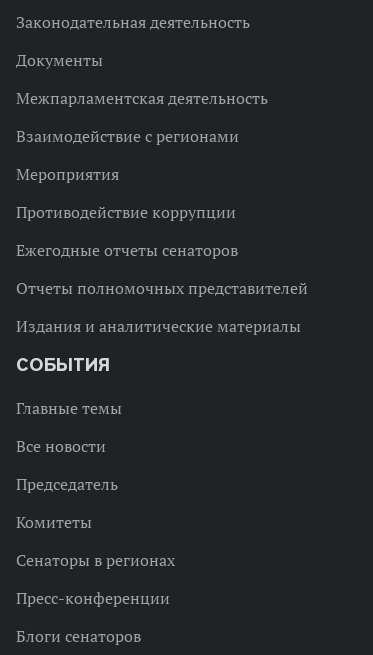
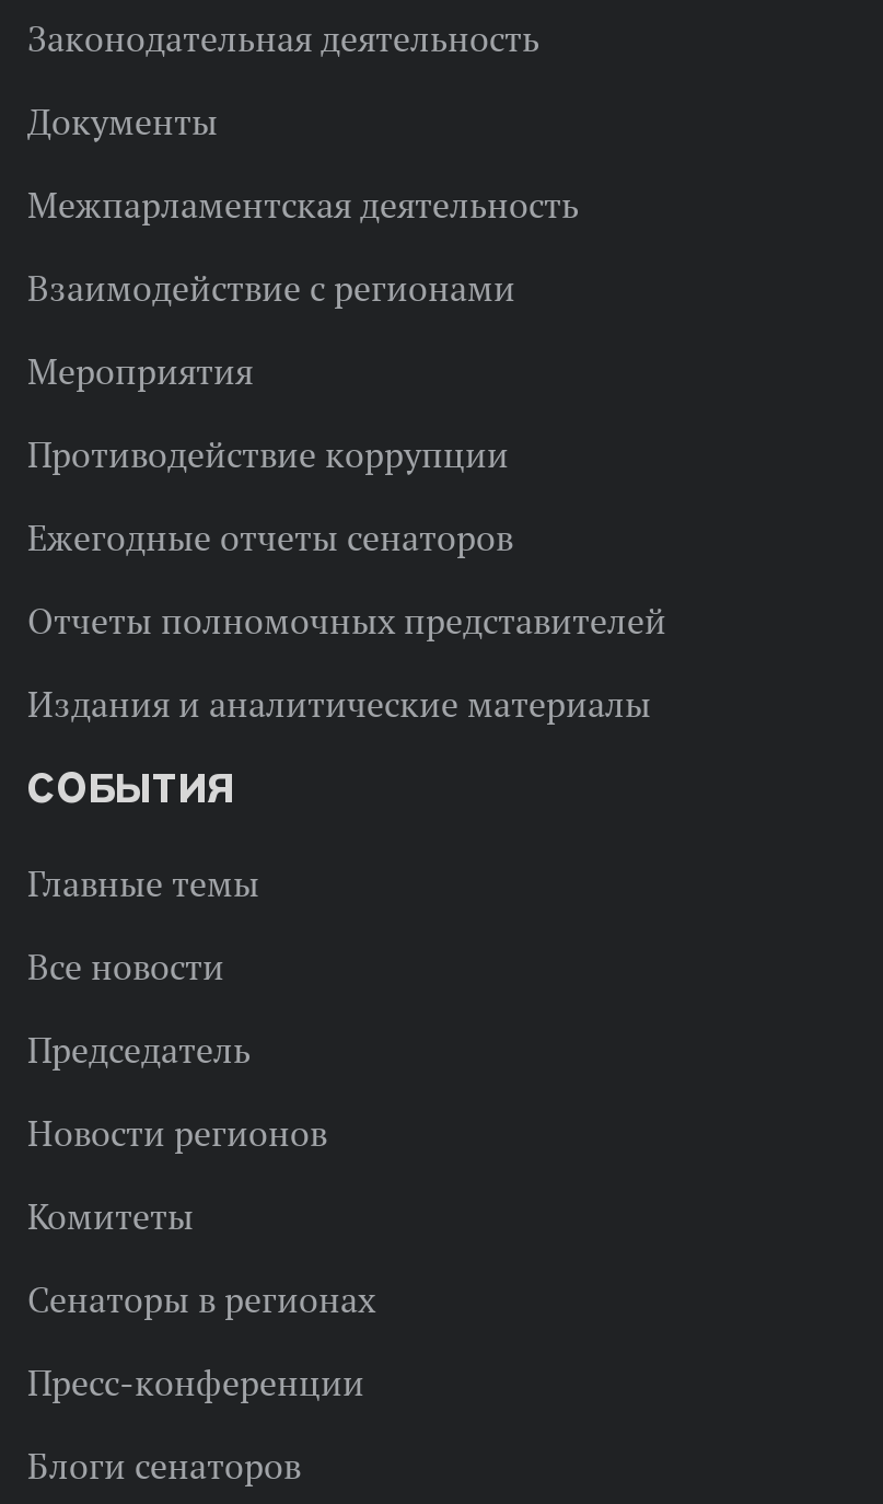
+ Новости регионов
